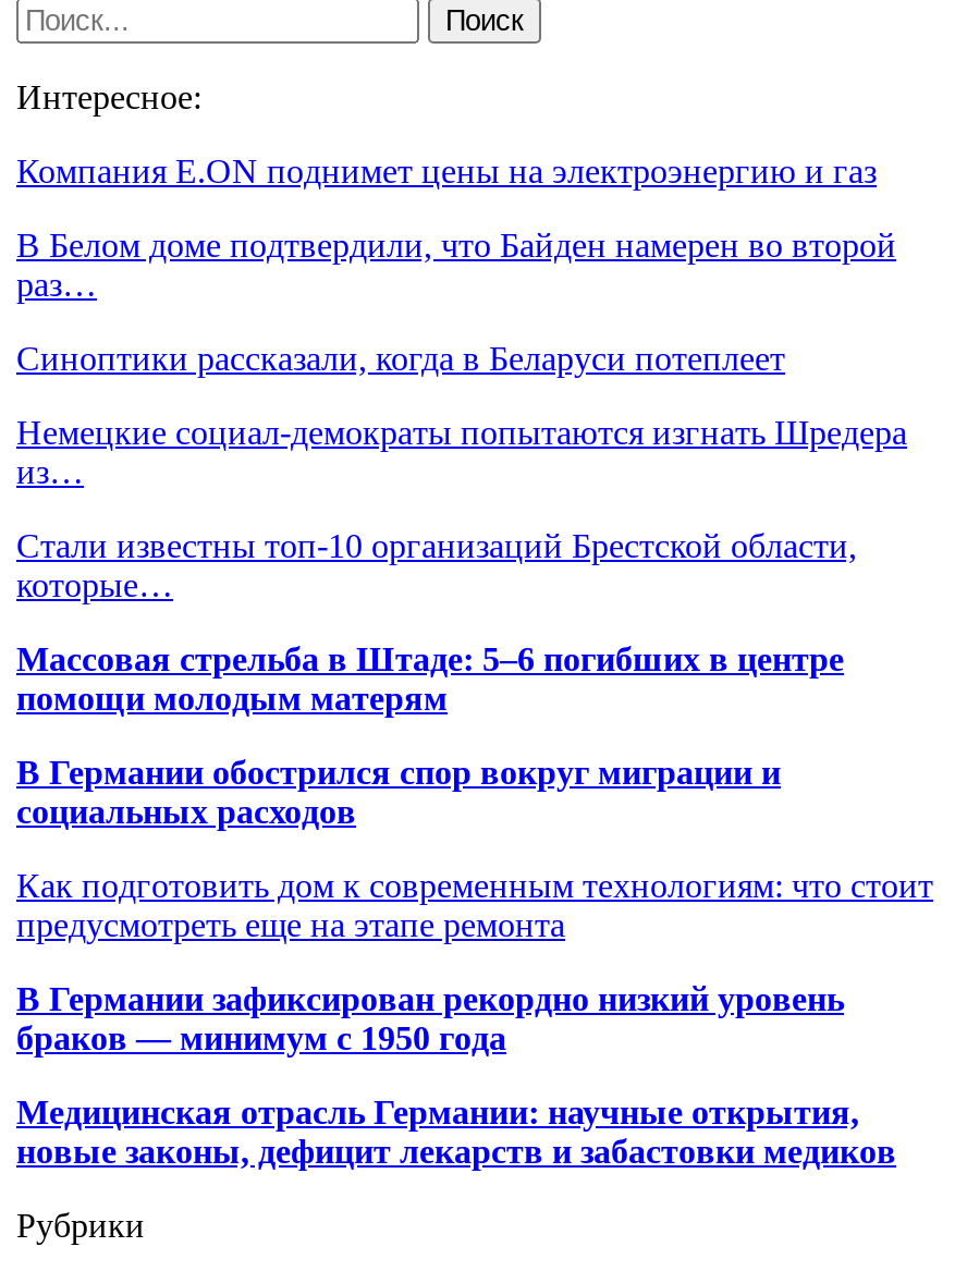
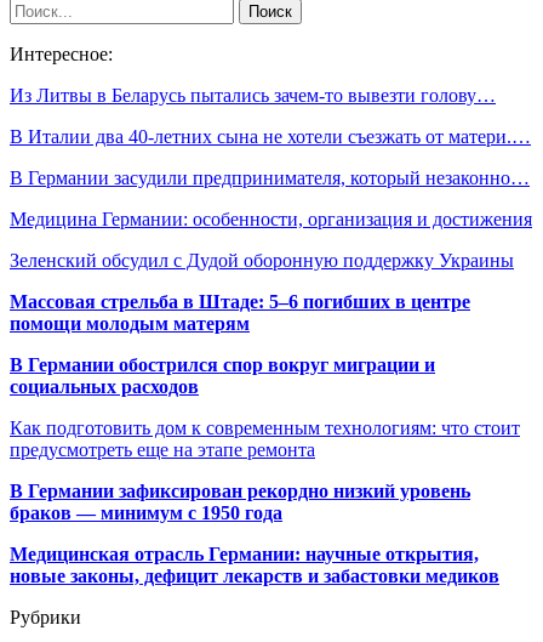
- Компания E.ON поднимет цены на электроэнергию и газ
+ Из Литвы в Беларусь пытались зачем-то вывезти голову…

- В Белом доме подтвердили, что Байден намерен во второй
- раз…
+ В Италии два 40-летних сына не хотели съезжать от матери.…

- Синоптики рассказали, когда в Беларуси потеплеет
+ В Германии засудили предпринимателя, который незаконно…

- Немецкие социал-демократы попытаются изгнать Шредера
- из…
+ Медицина Германии: особенности, организация и достижения

- Стали известны топ-10 организаций Брестской области,
- которые…
+ Зеленский обсудил с Дудой оборонную поддержку Украины
